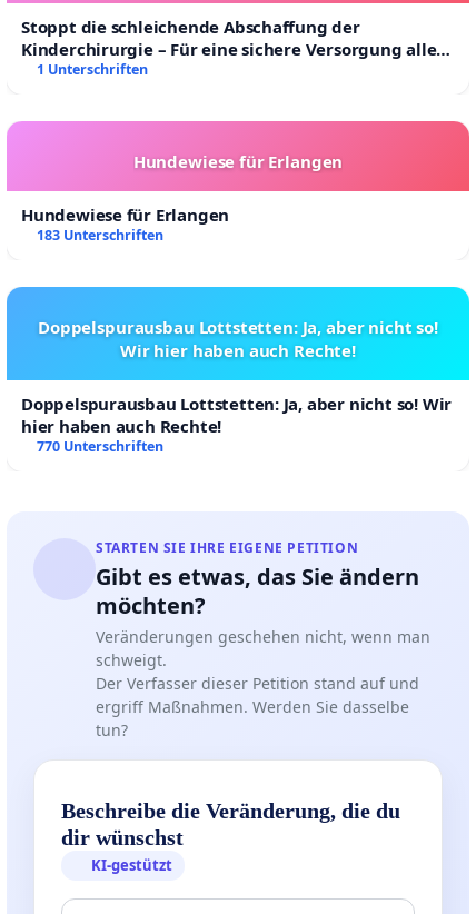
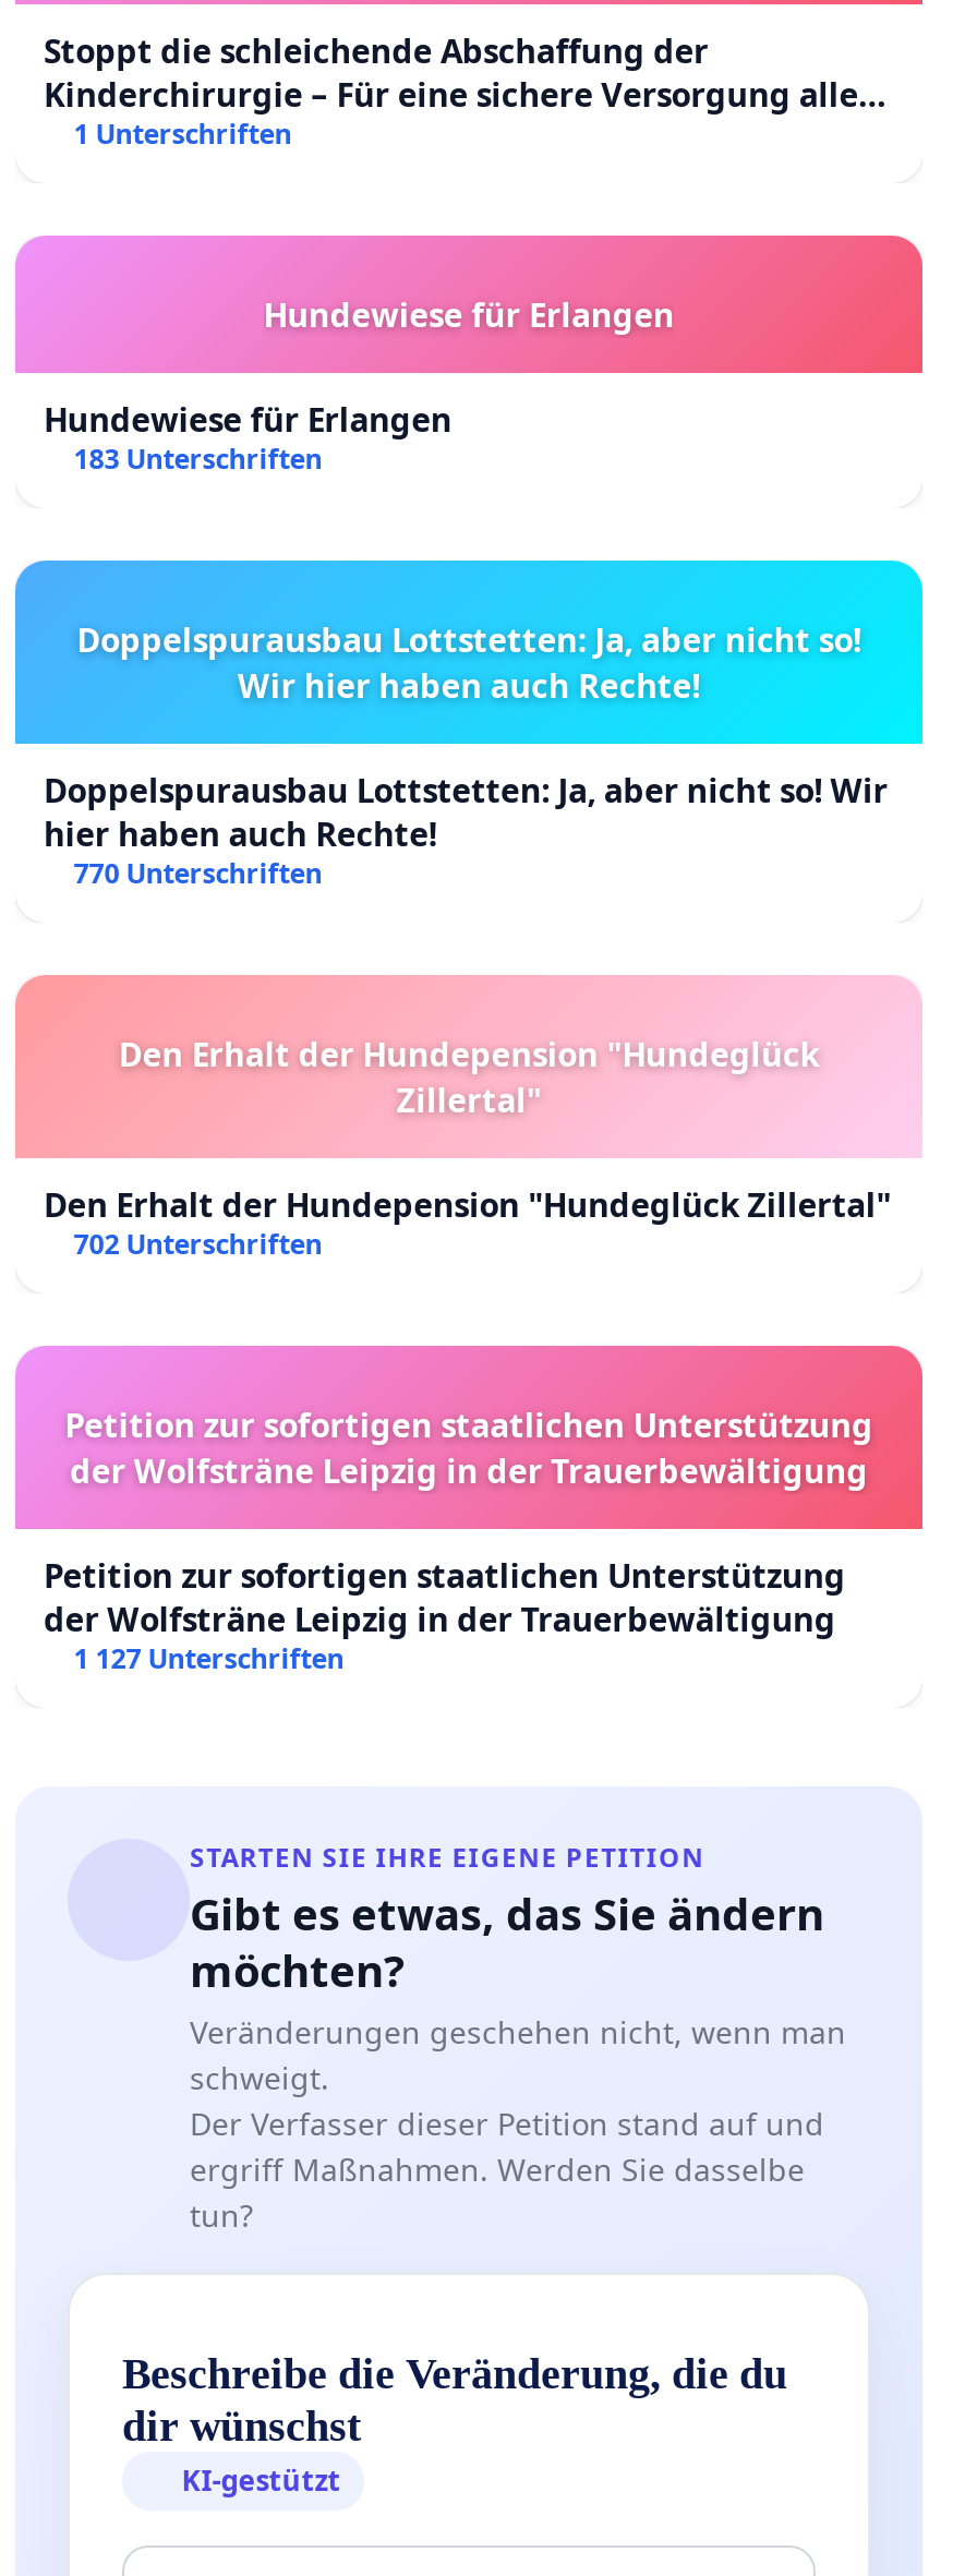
+ [image]
+ Den Erhalt der Hundepension "Hundeglück
+ Zillertal"
+ Den Erhalt der Hundepension "Hundeglück Zillertal"
+ 702 Unterschriften

+ [image]
+ Petition zur sofortigen staatlichen Unterstützung
+ der Wolfsträne Leipzig in der Trauerbewältigung
+ Petition zur sofortigen staatlichen Unterstützung
+ der Wolfsträne Leipzig in der Trauerbewältigung
+ 1 127 Unterschriften
